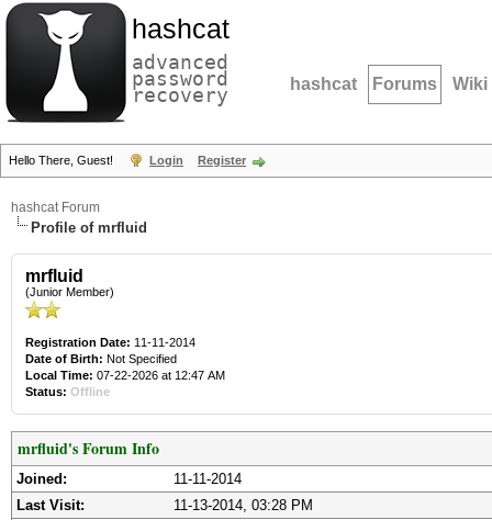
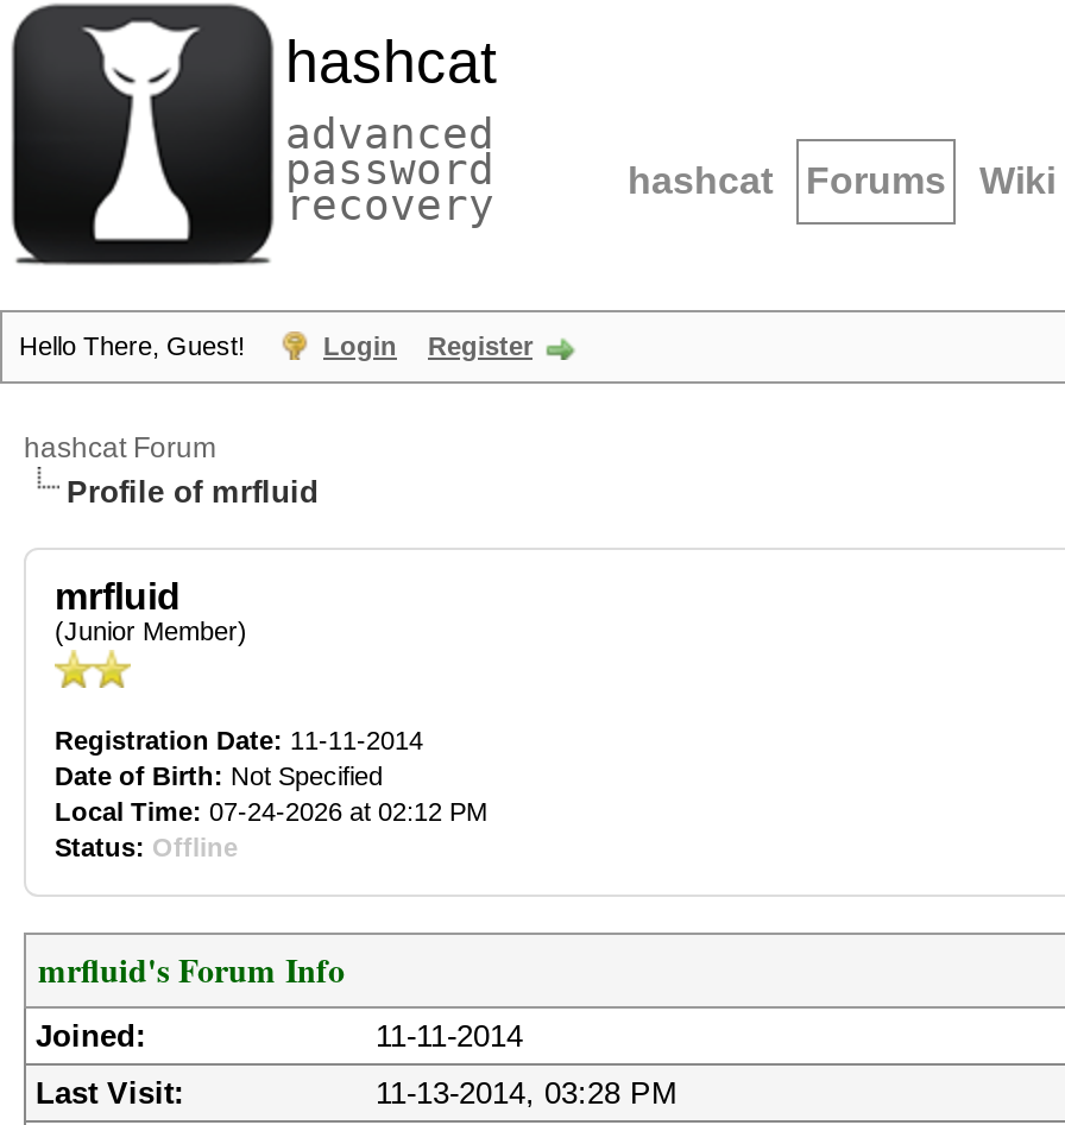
- Local Time: 07-22-2026 at 12:47 AM
+ Local Time: 07-24-2026 at 02:12 PM
